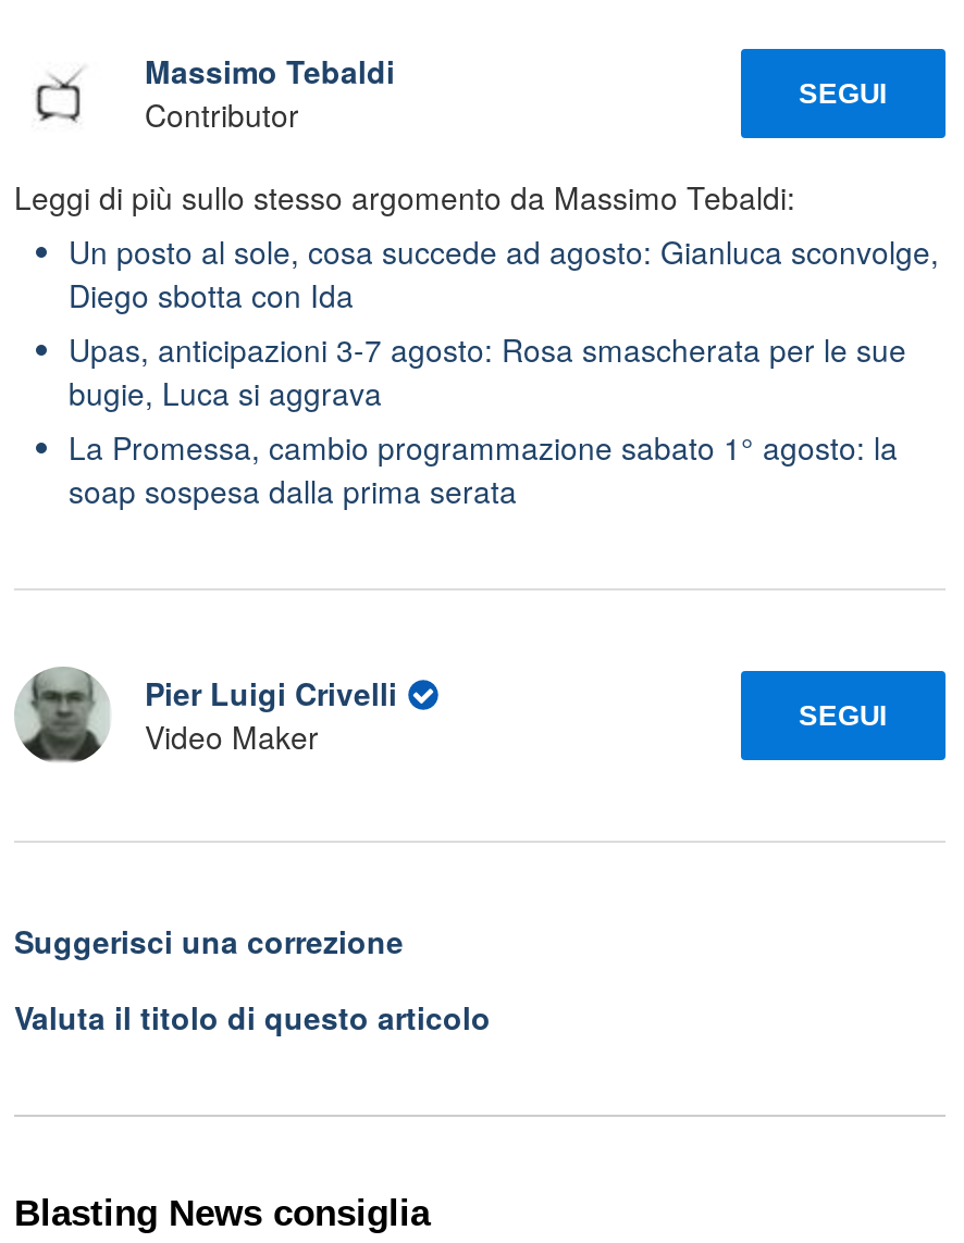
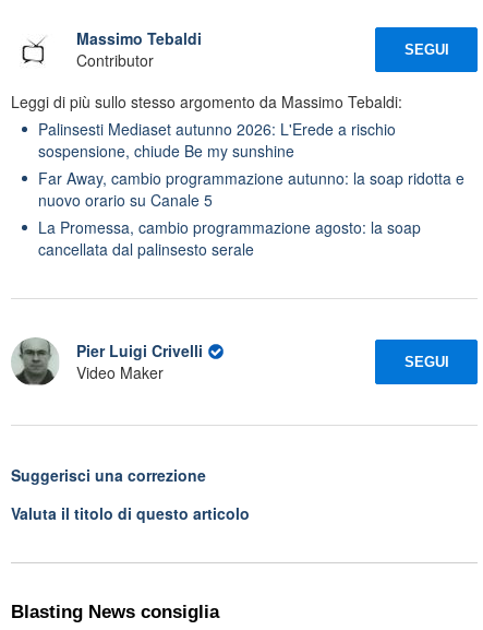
- Un posto al sole, cosa succede ad agosto: Gianluca sconvolge,
- Diego sbotta con Ida
- Upas, anticipazioni 3-7 agosto: Rosa smascherata per le sue
- bugie, Luca si aggrava
- La Promessa, cambio programmazione sabato 1° agosto: la
- soap sospesa dalla prima serata
+ Palinsesti Mediaset autunno 2026: L'Erede a rischio
+ sospensione, chiude Be my sunshine
+ Far Away, cambio programmazione autunno: la soap ridotta e
+ nuovo orario su Canale 5
+ La Promessa, cambio programmazione agosto: la soap
+ cancellata dal palinsesto serale
